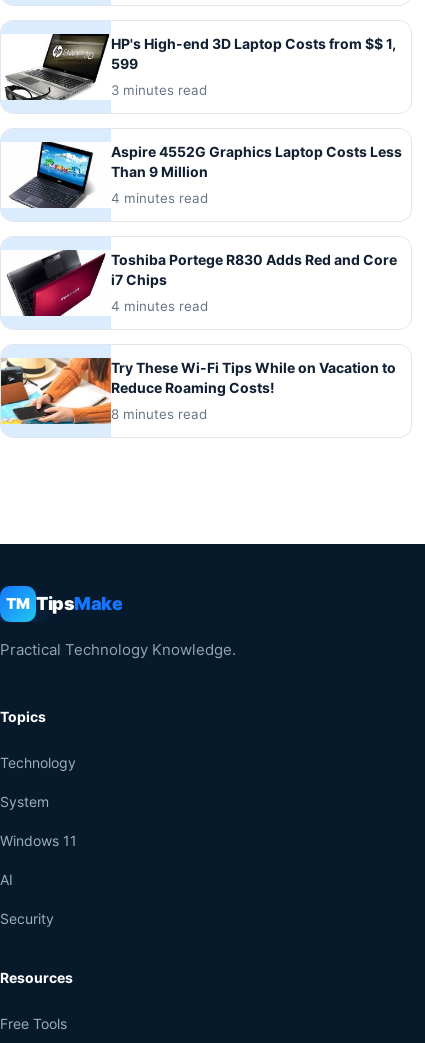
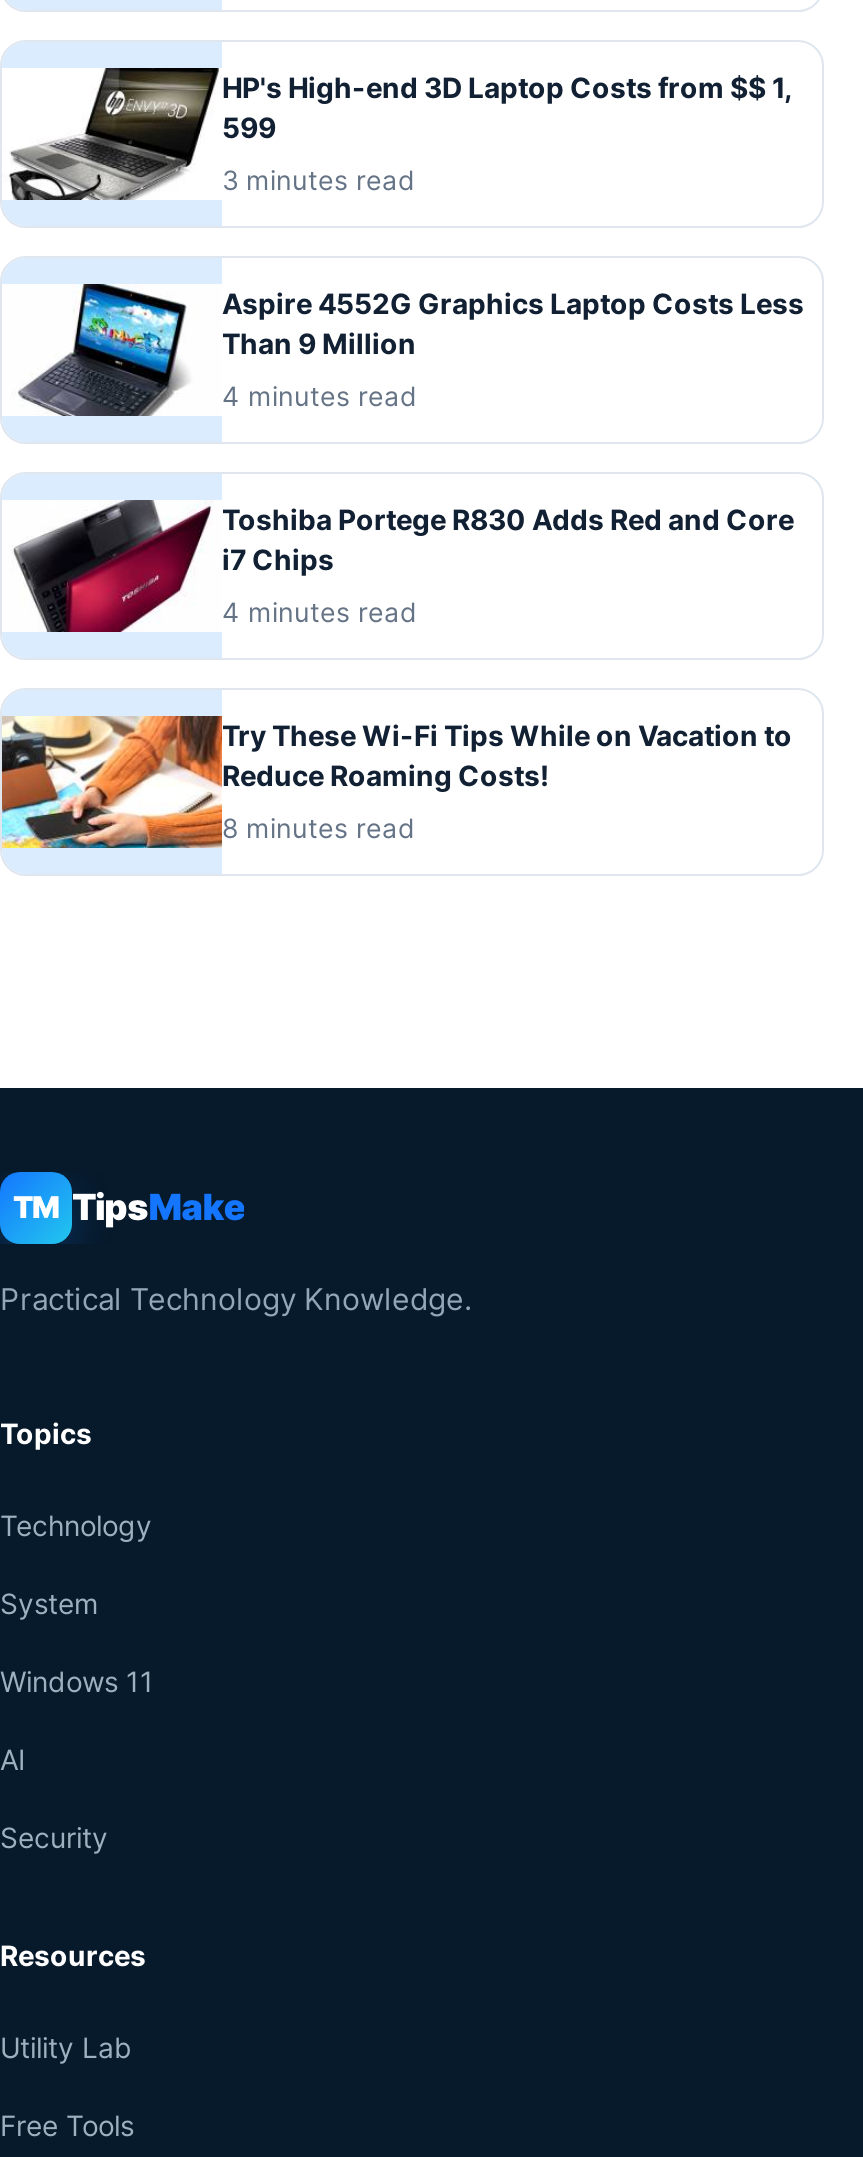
+ Utility Lab
